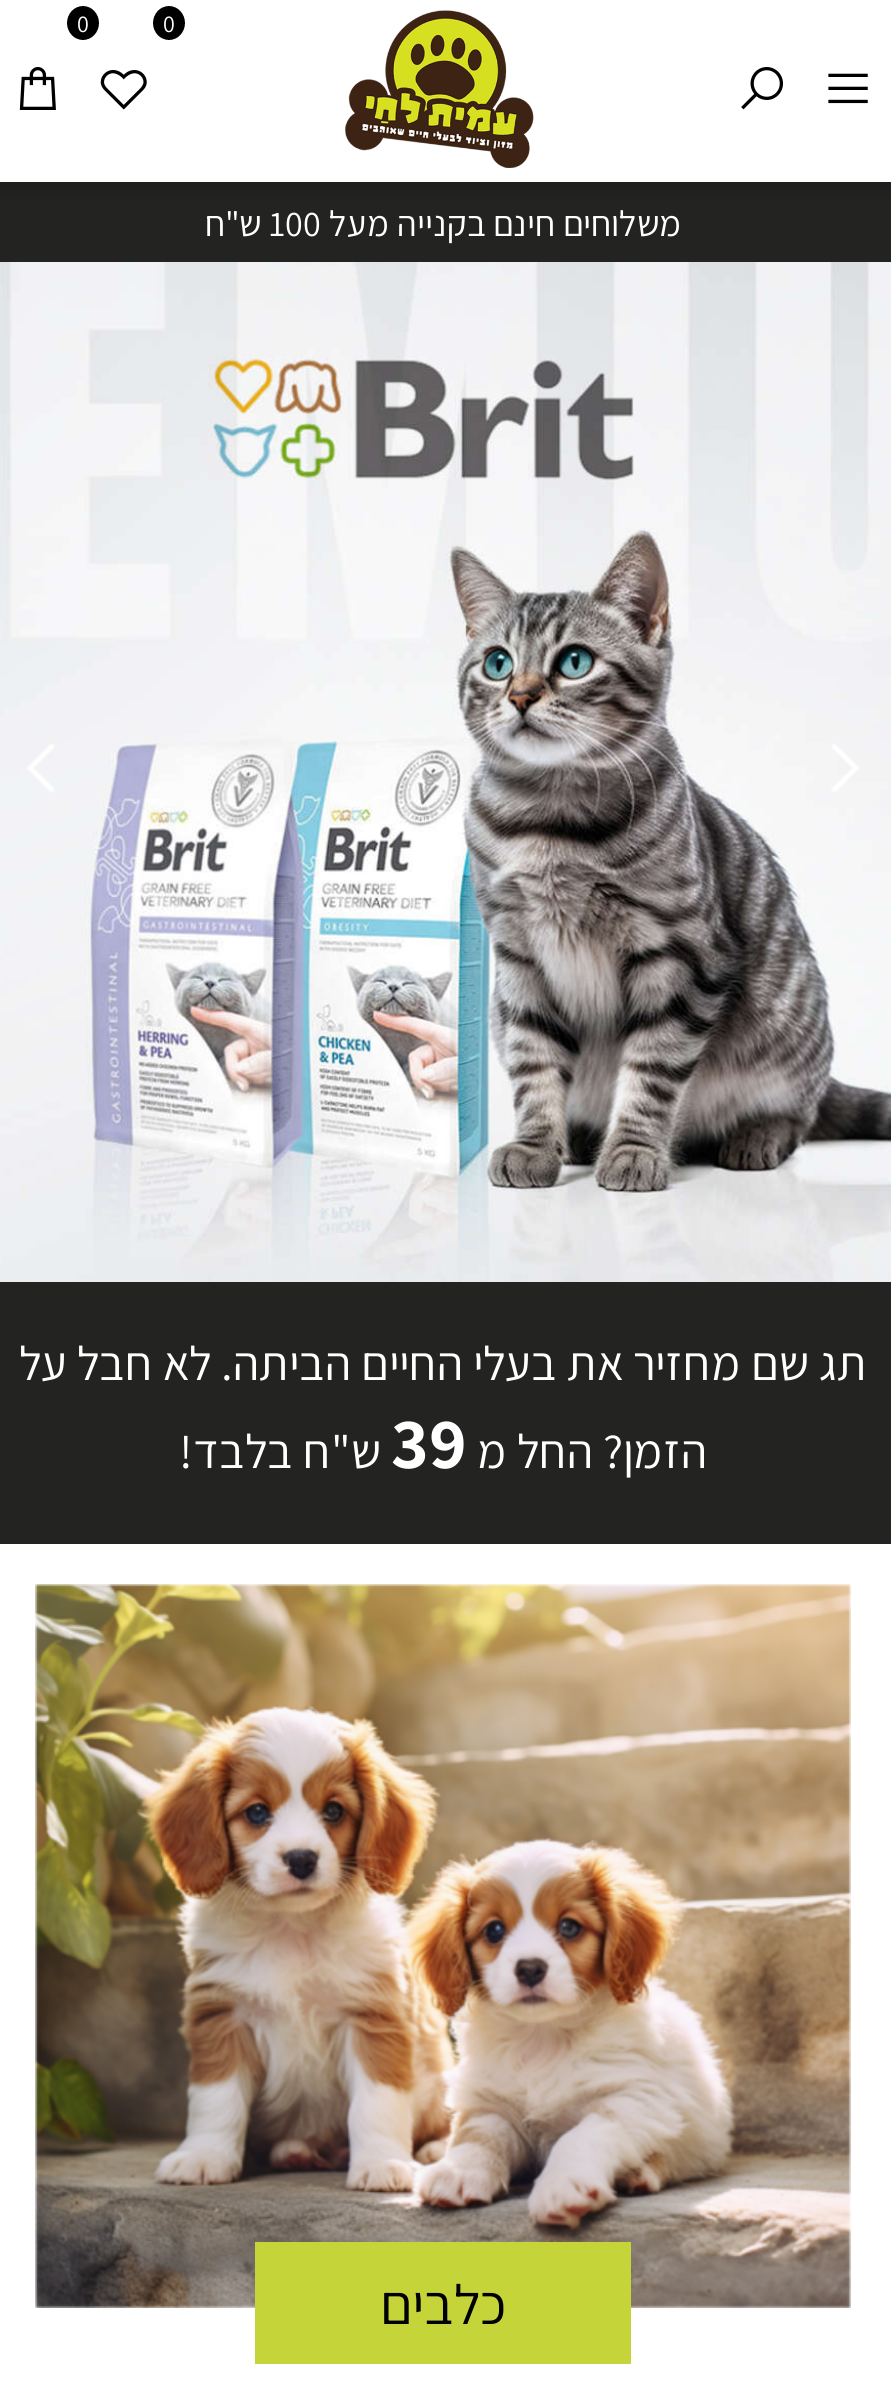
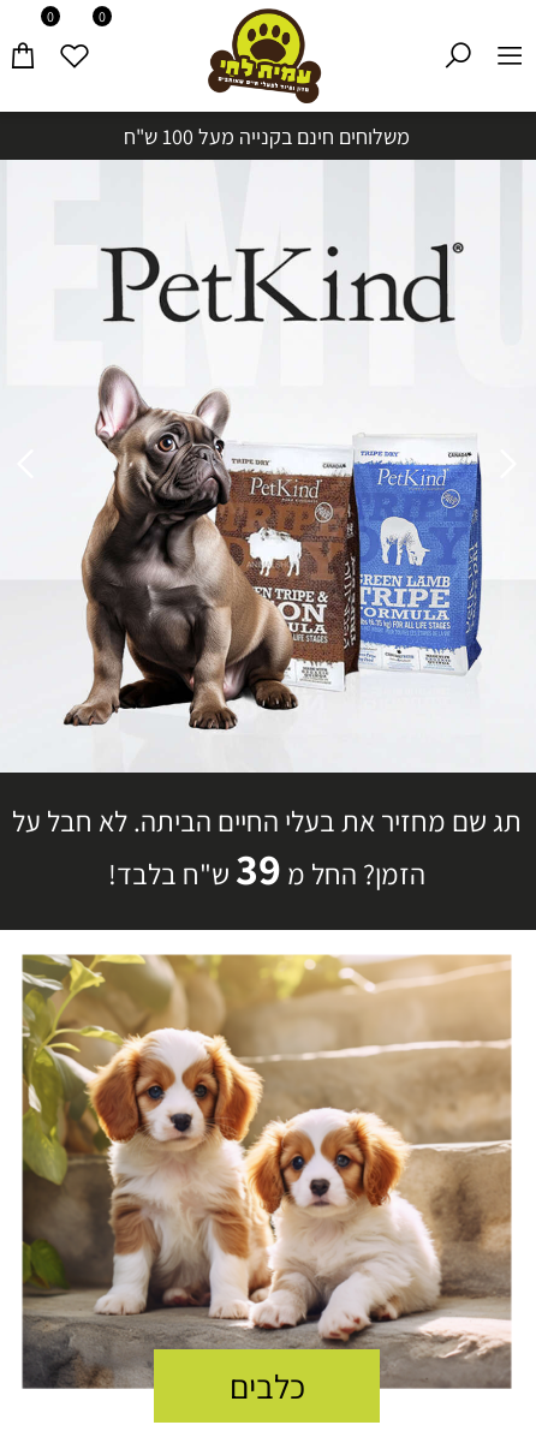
- [image]
+ [image]
